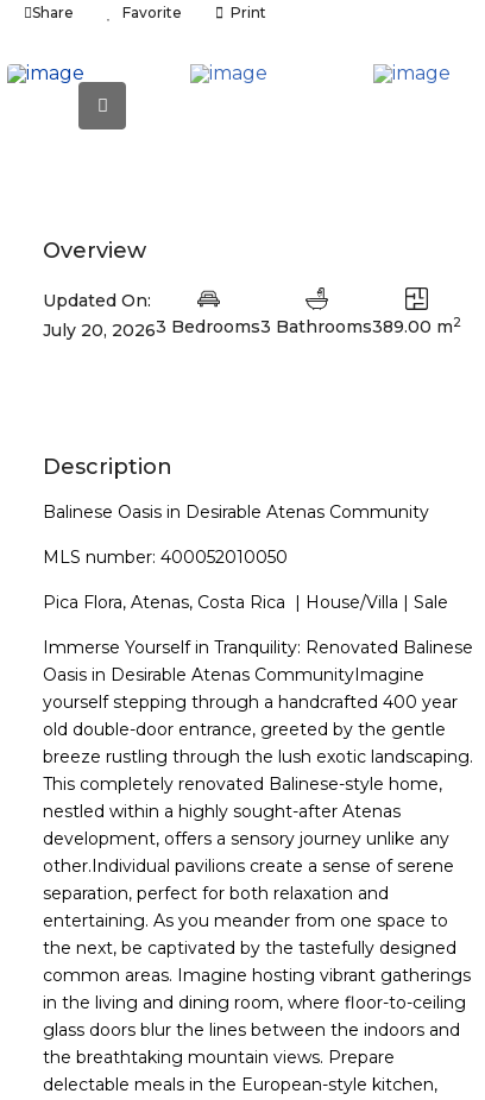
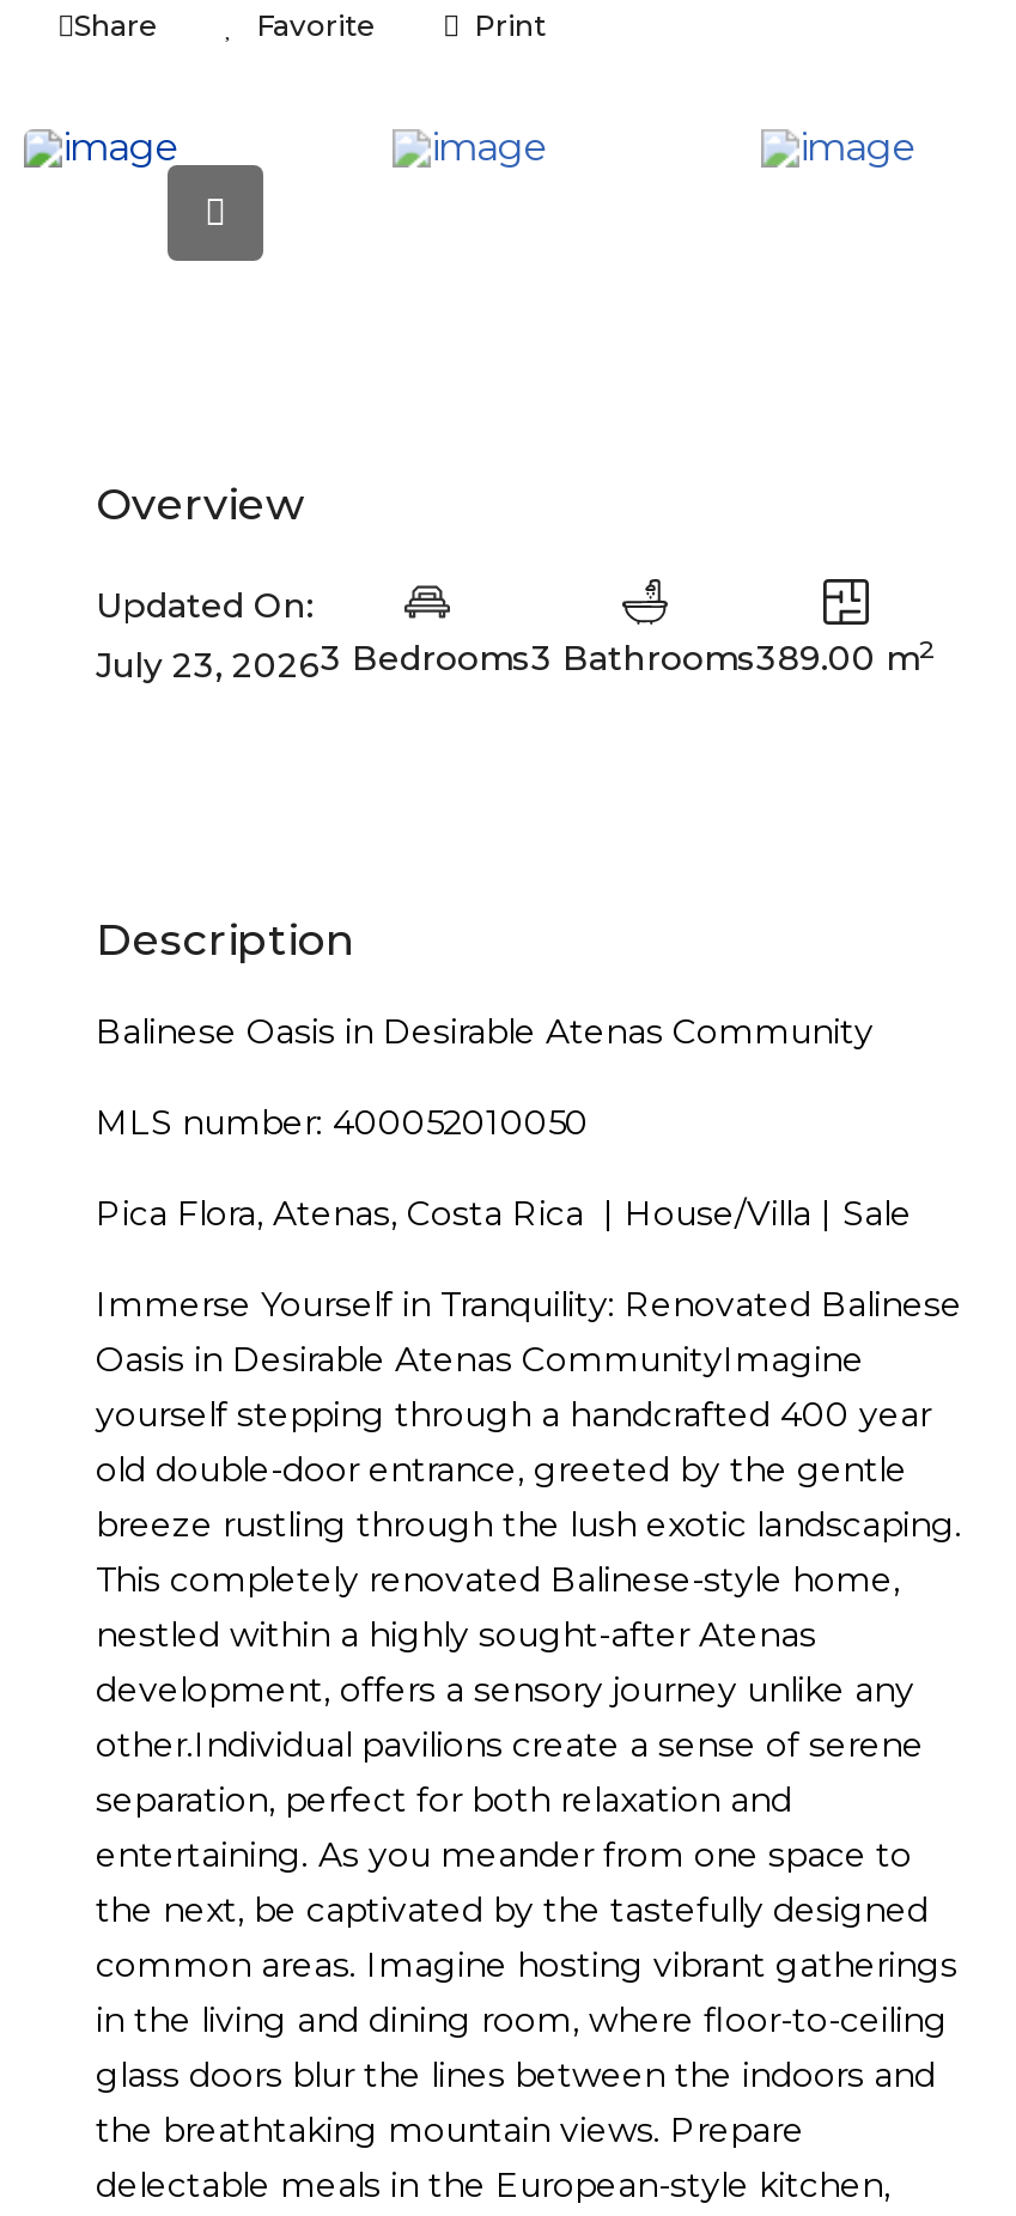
- July 20, 20263 Bedrooms3 Bathrooms389.00 m2
+ July 23, 20263 Bedrooms3 Bathrooms389.00 m2
